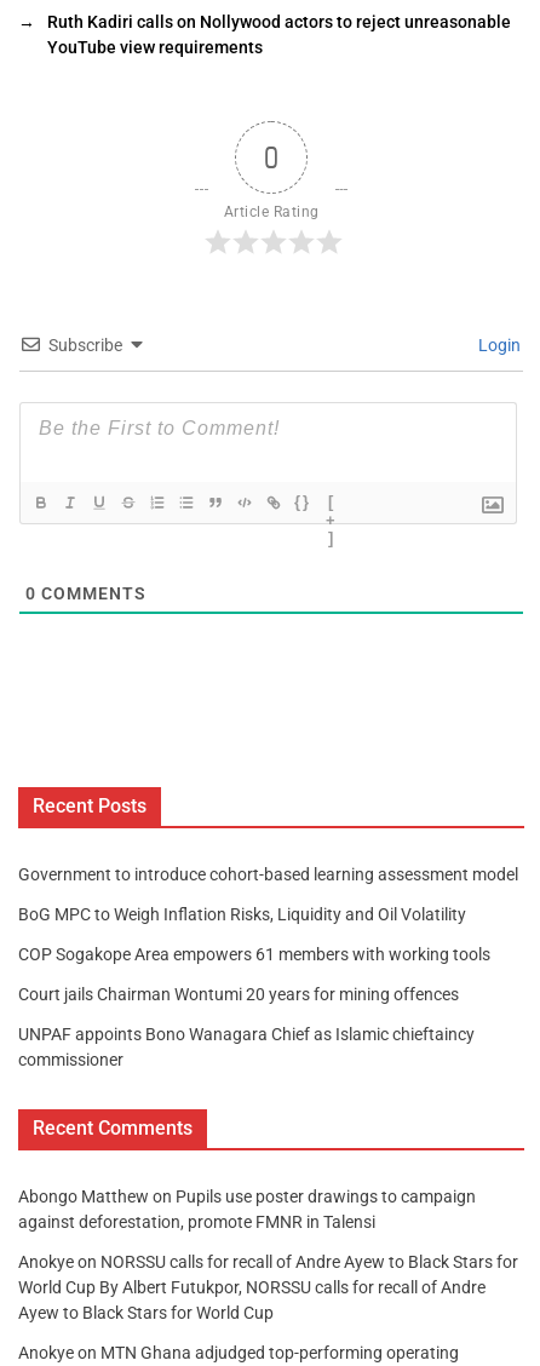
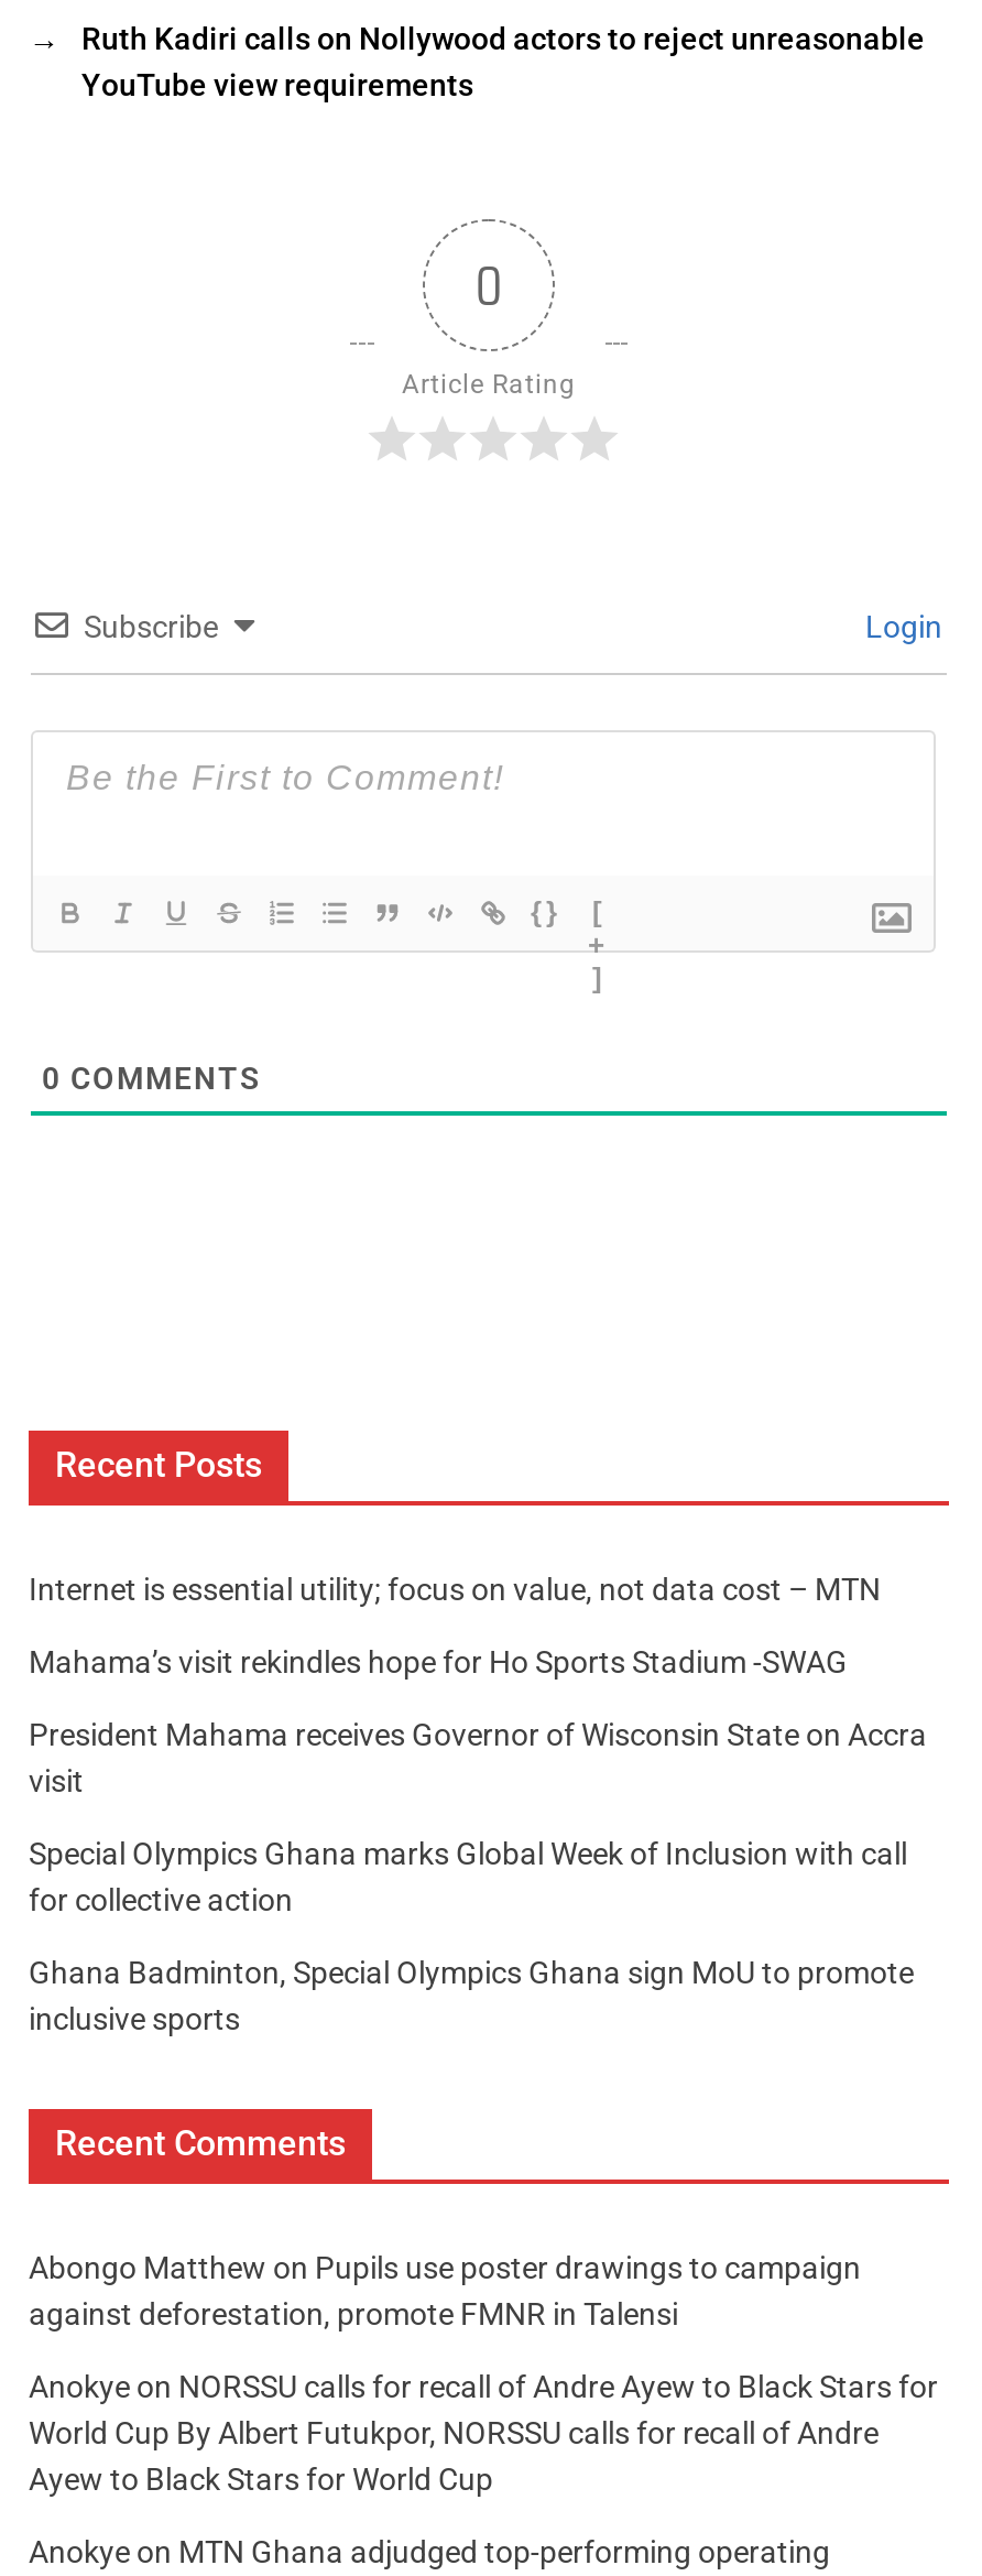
- Government to introduce cohort-based learning assessment model
+ Internet is essential utility; focus on value, not data cost – MTN

- BoG MPC to Weigh Inflation Risks, Liquidity and Oil Volatility
+ Mahama’s visit rekindles hope for Ho Sports Stadium -SWAG

- COP Sogakope Area empowers 61 members with working tools
+ President Mahama receives Governor of Wisconsin State on Accra
+ visit

- Court jails Chairman Wontumi 20 years for mining offences
+ Special Olympics Ghana marks Global Week of Inclusion with call
+ for collective action

- UNPAF appoints Bono Wanagara Chief as Islamic chieftaincy
- commissioner
+ Ghana Badminton, Special Olympics Ghana sign MoU to promote
+ inclusive sports
